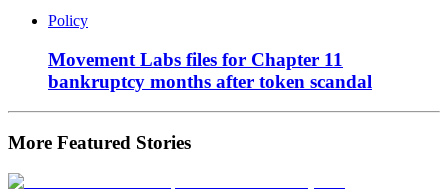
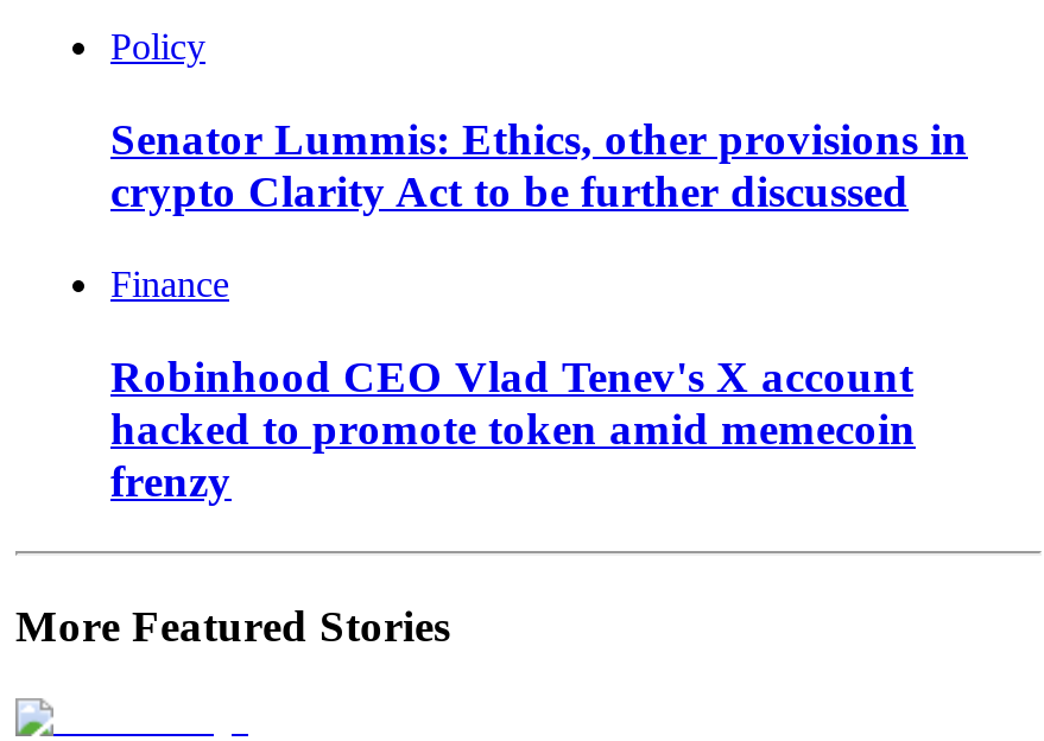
- Movement Labs files for Chapter 11
- bankruptcy months after token scandal
+ Senator Lummis: Ethics, other provisions in
+ crypto Clarity Act to be further discussed
+ Finance
+ Robinhood CEO Vlad Tenev's X account
+ hacked to promote token amid memecoin
+ frenzy
